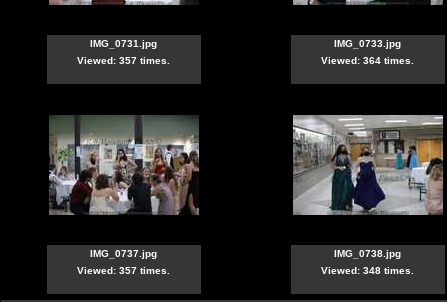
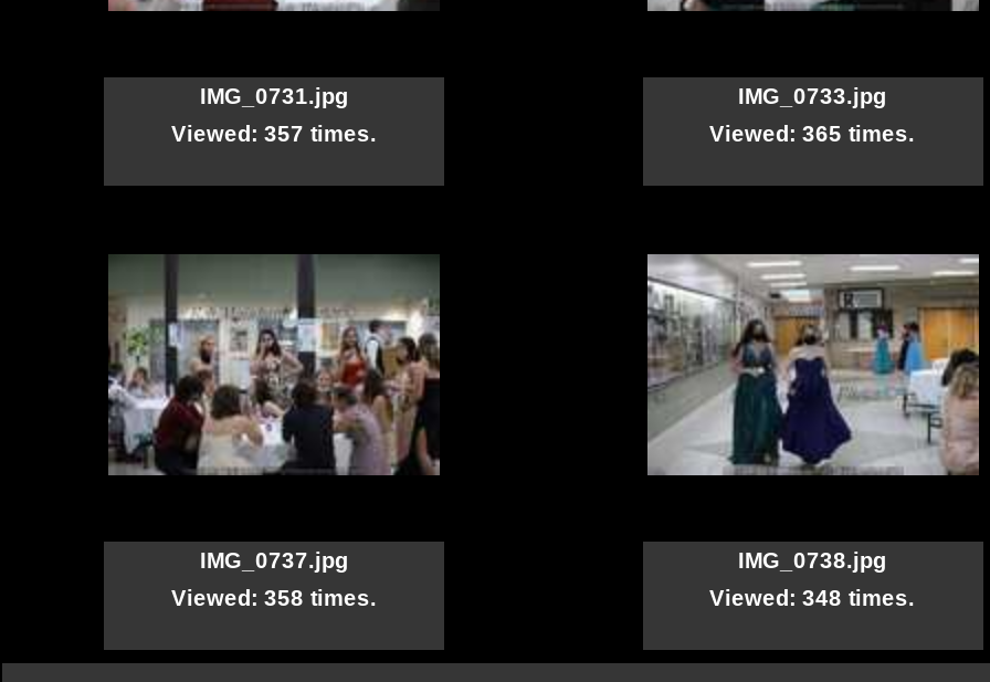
- Viewed: 364 times.
+ Viewed: 365 times.

- Viewed: 357 times.
+ Viewed: 358 times.
